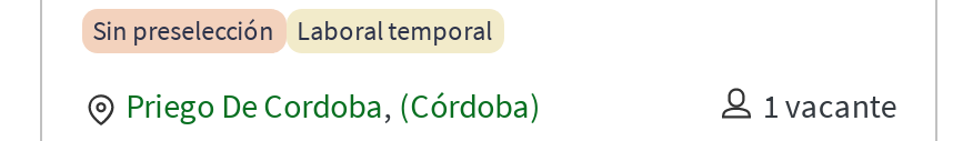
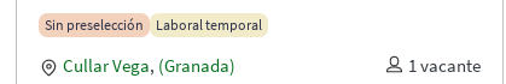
- Priego De Cordoba, (Córdoba)
+ Cullar Vega, (Granada)
